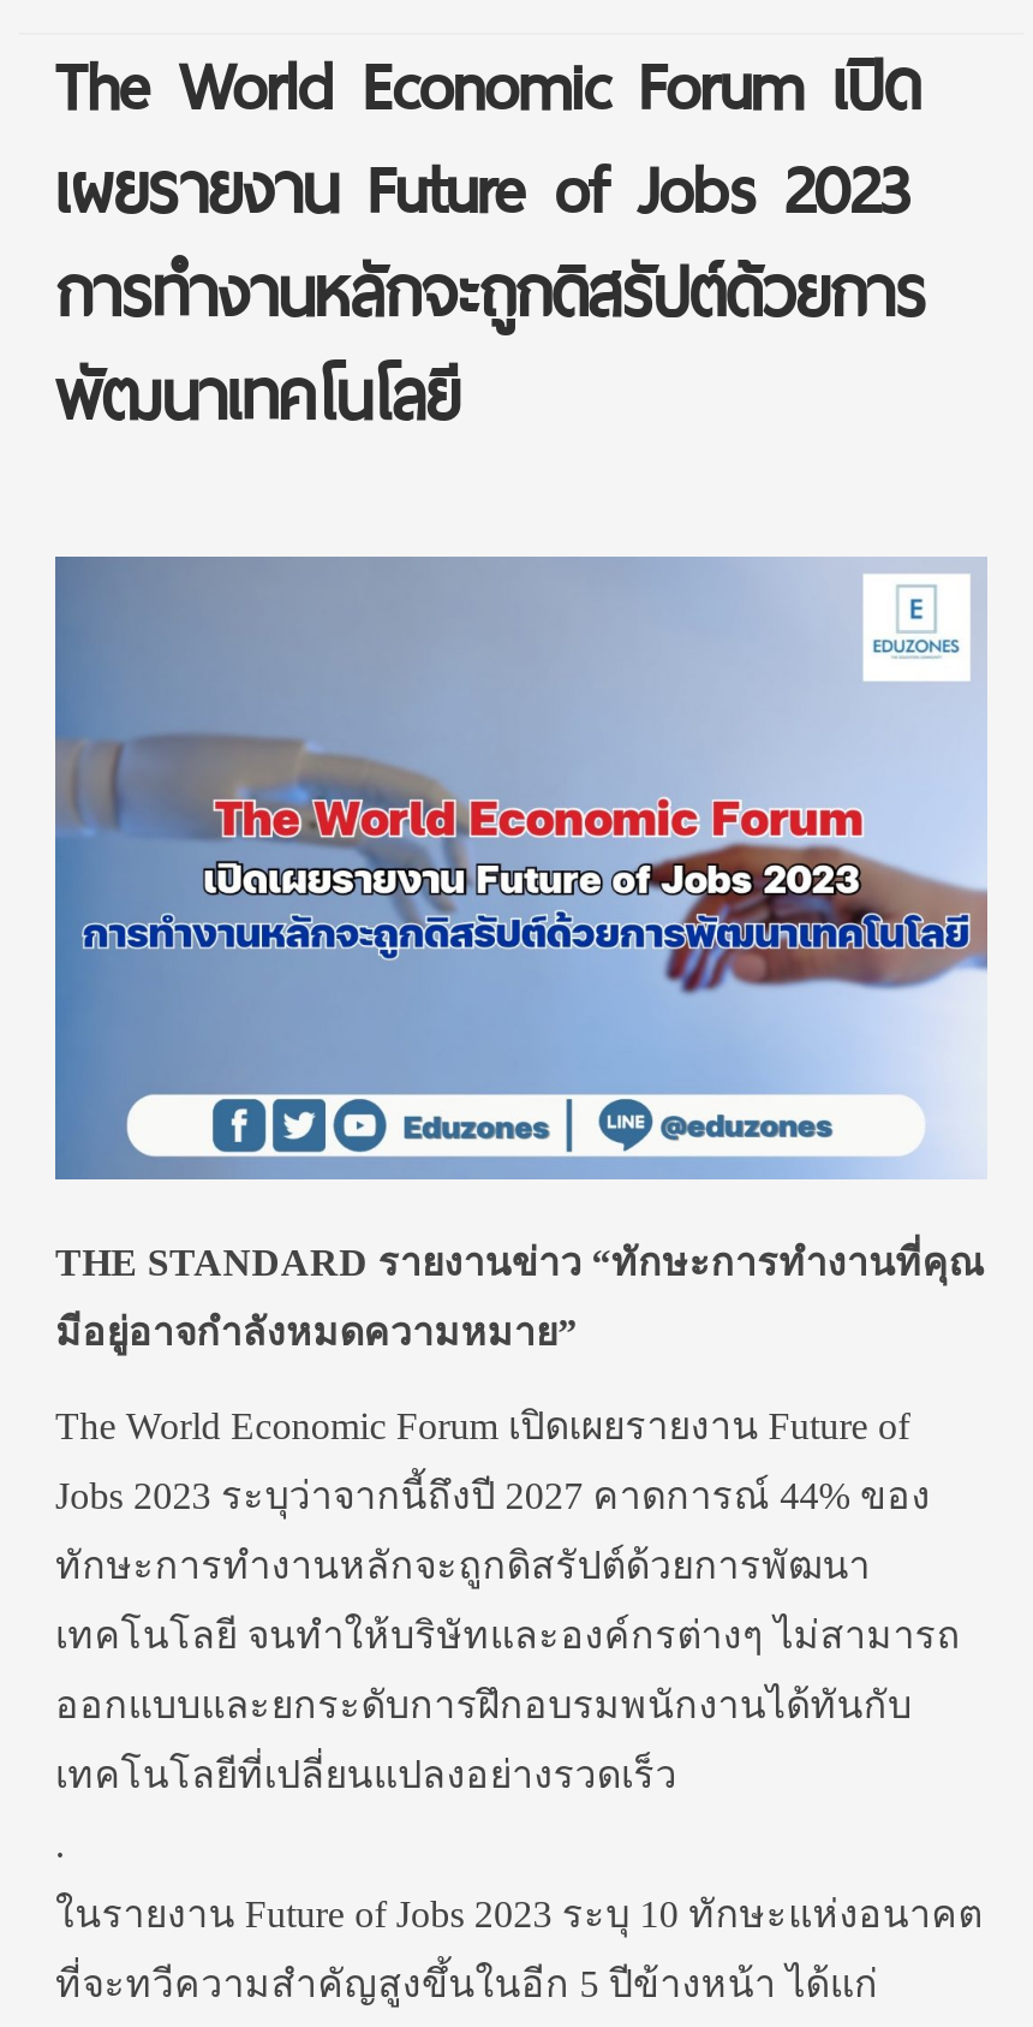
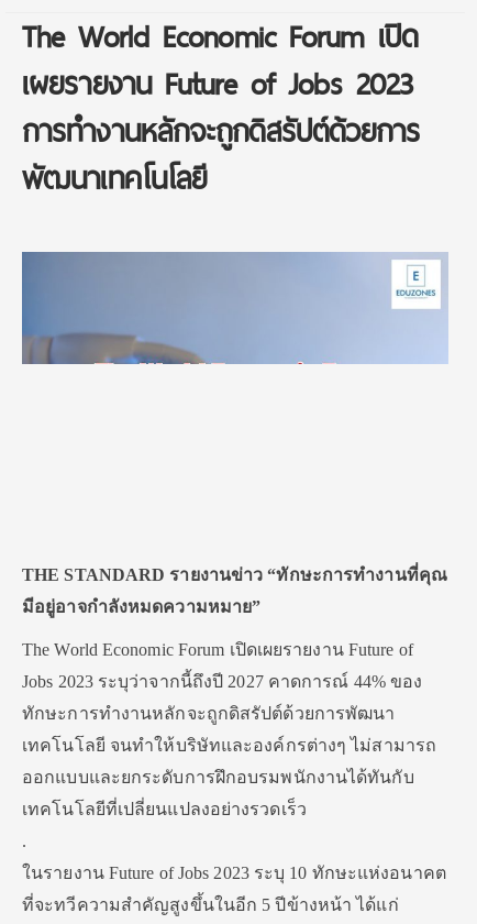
- [image]
